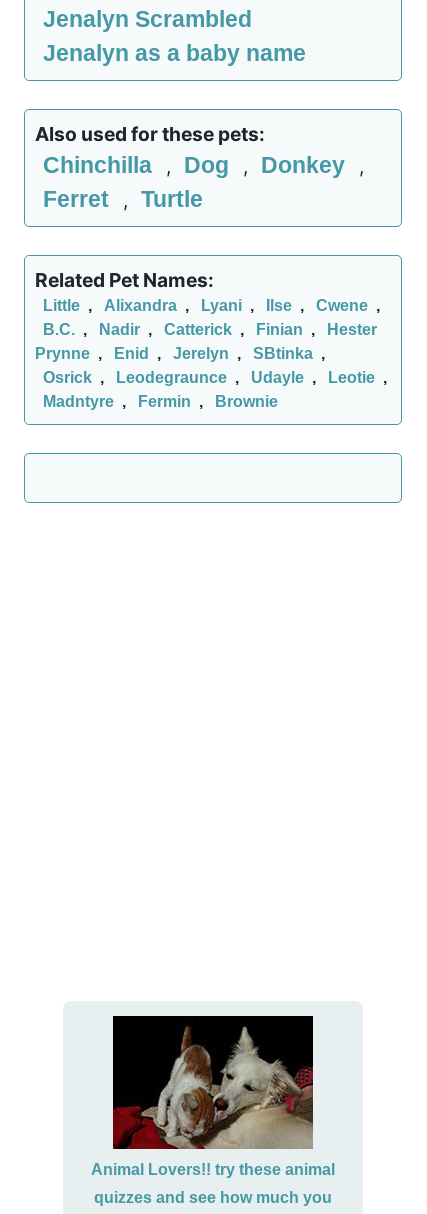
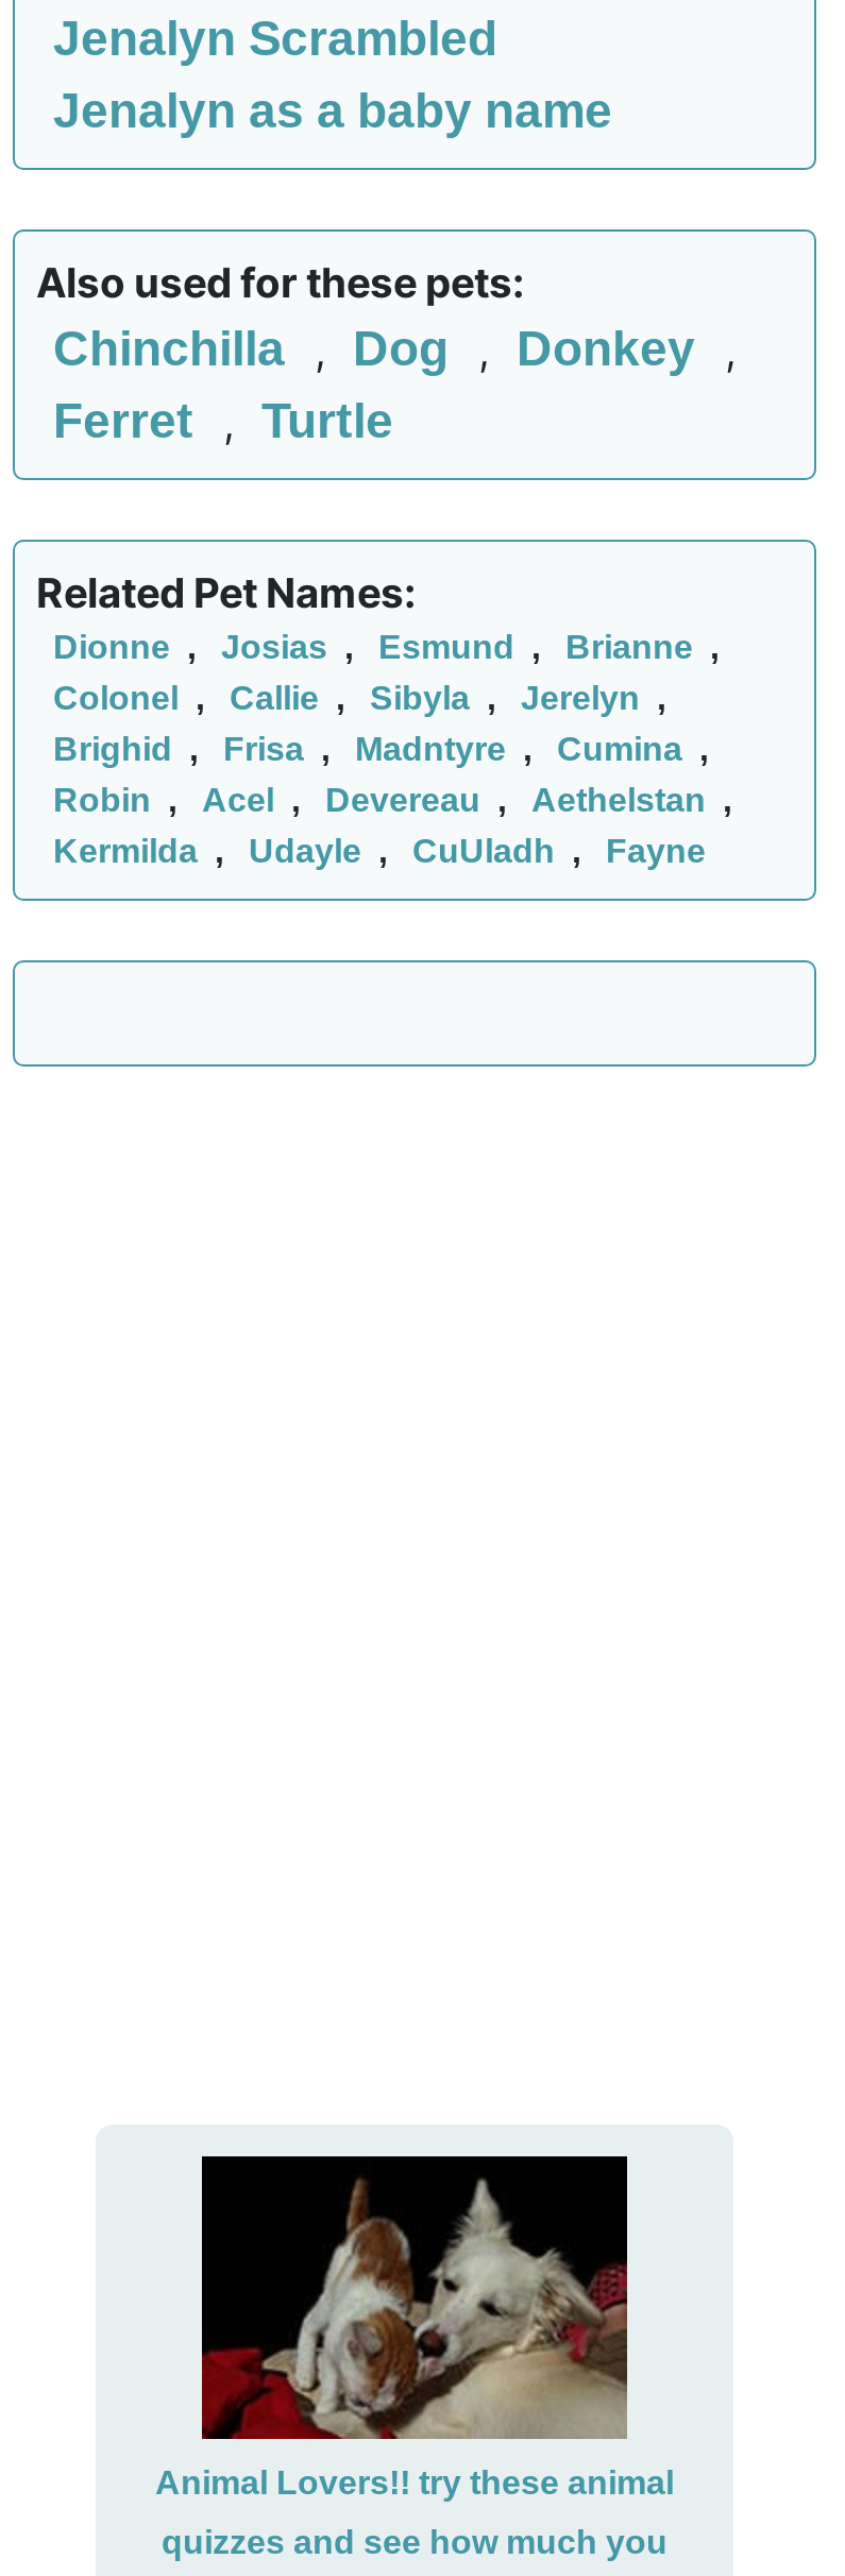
- Little , Alixandra , Lyani , Ilse , Cwene ,
- B.C. , Nadir , Catterick , Finian , Hester
- Prynne , Enid , Jerelyn , SBtinka ,
- Osrick , Leodegraunce , Udayle , Leotie ,
- Madntyre , Fermin , Brownie
+ Dionne , Josias , Esmund , Brianne ,
+ Colonel , Callie , Sibyla , Jerelyn ,
+ Brighid , Frisa , Madntyre , Cumina ,
+ Robin , Acel , Devereau , Aethelstan ,
+ Kermilda , Udayle , CuUladh , Fayne
